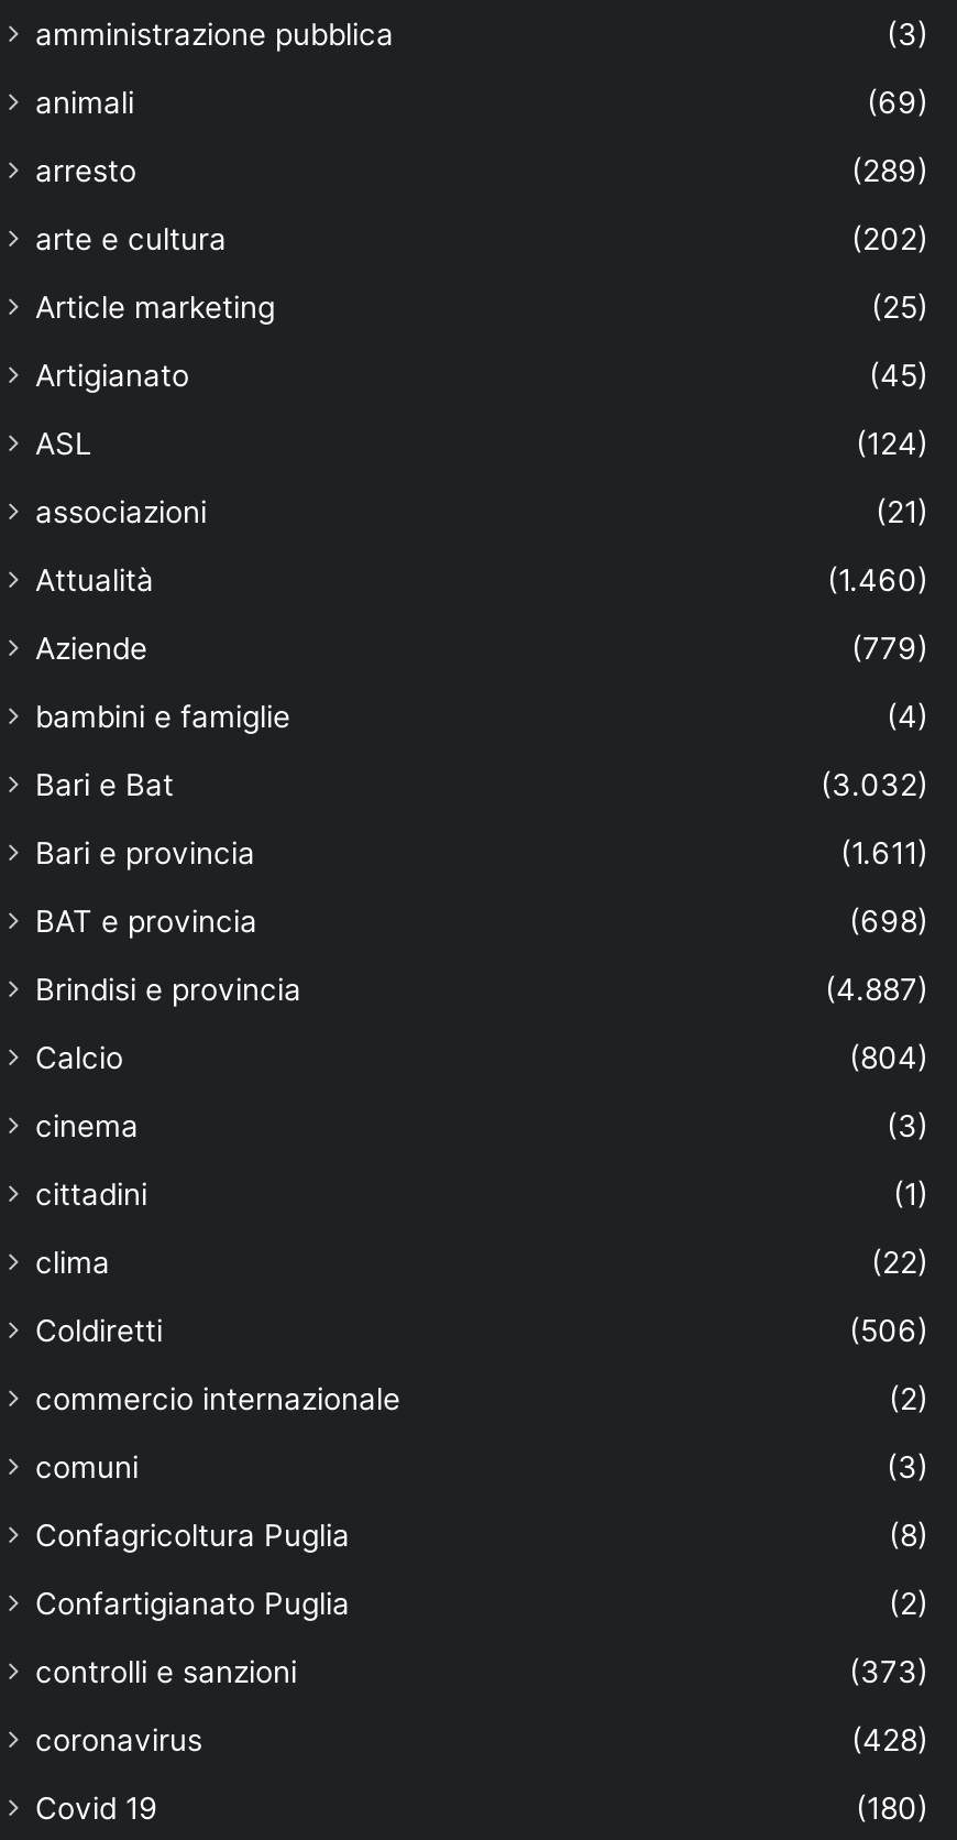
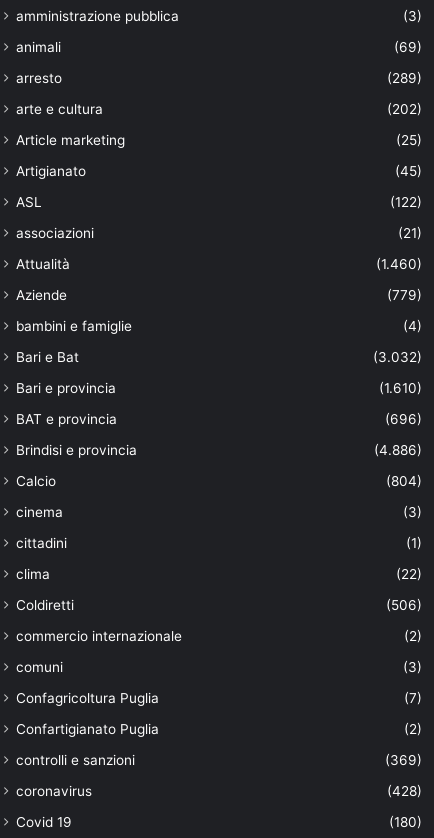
- (124)
+ (122)

- (1.611)
+ (1.610)

- (698)
+ (696)

- (4.887)
+ (4.886)

- (8)
+ (7)

- (373)
+ (369)
